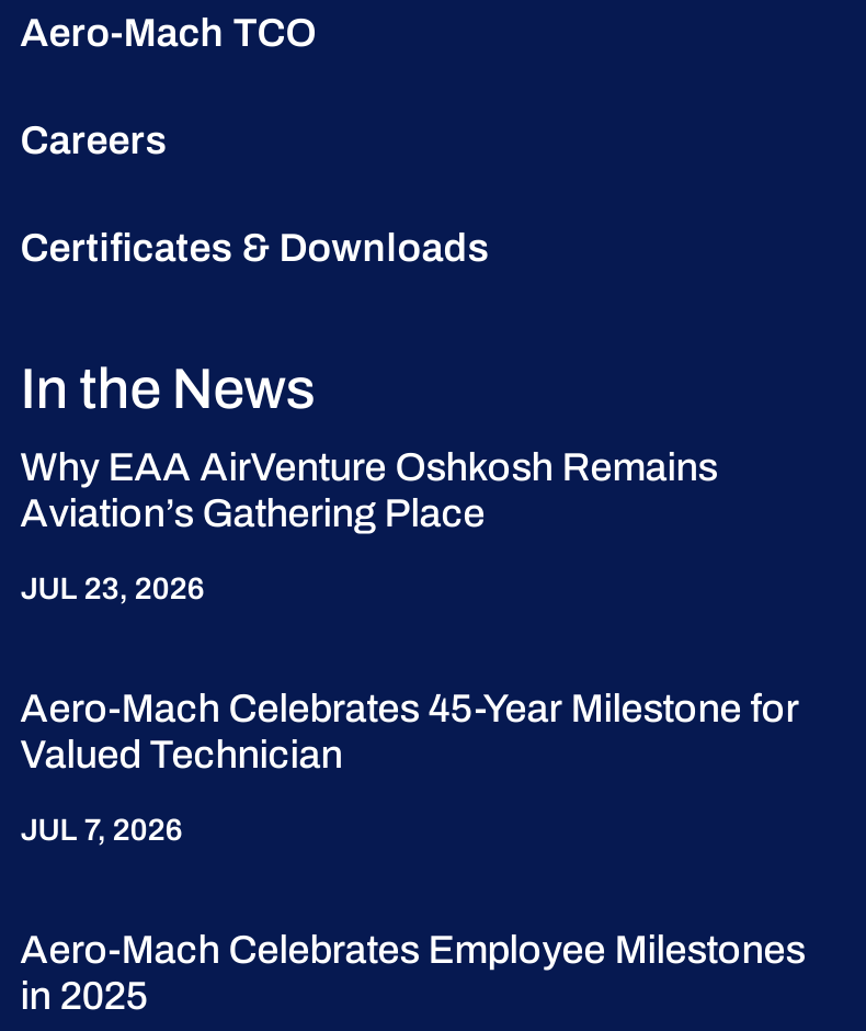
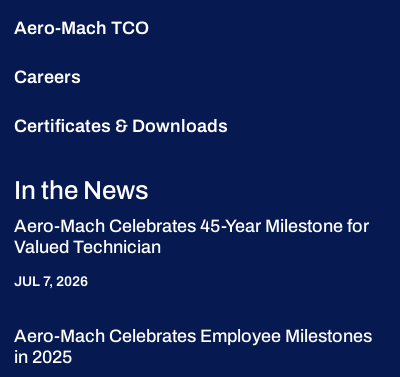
- Why EAA AirVenture Oshkosh Remains
- Aviation’s Gathering Place
- JUL 23, 2026
